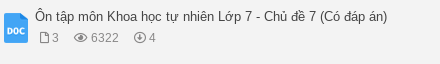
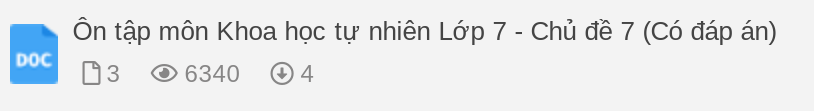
- 6322
+ 6340
